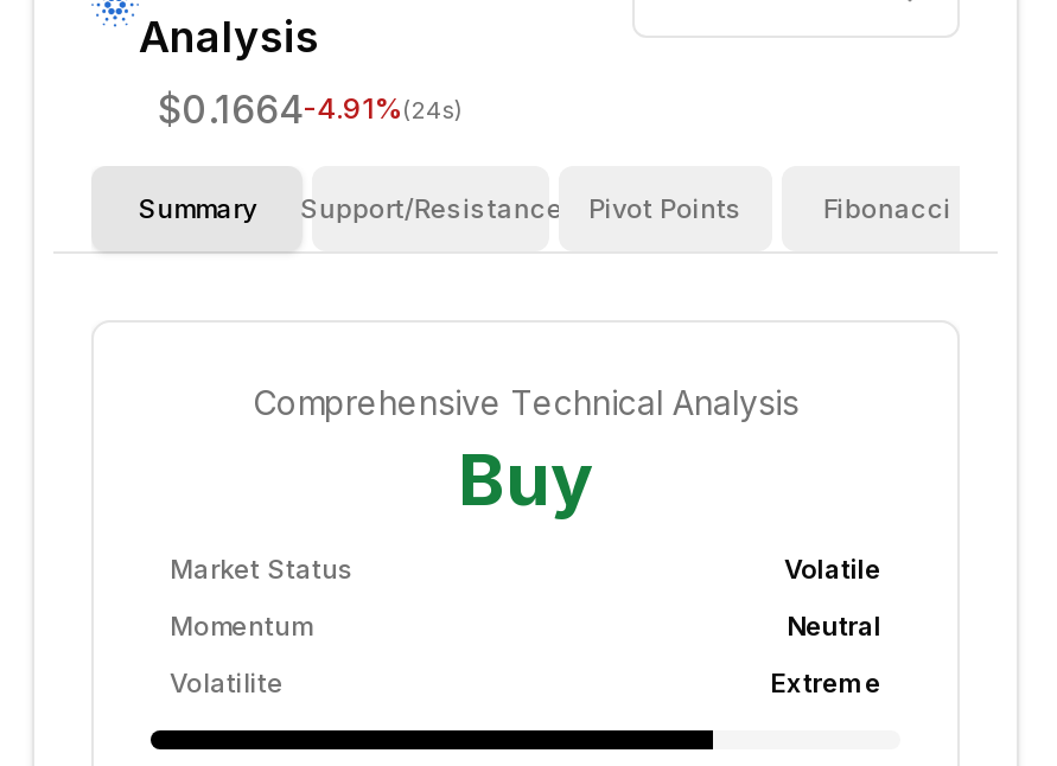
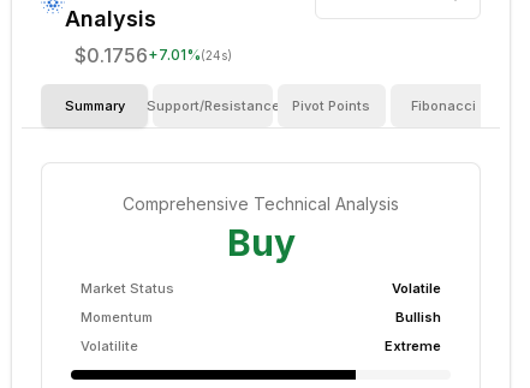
- $0.1664-4.91%(24s)
+ $0.1756+7.01%(24s)

- Neutral
+ Bullish
